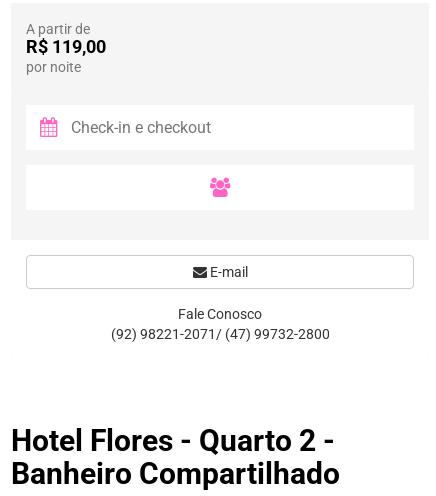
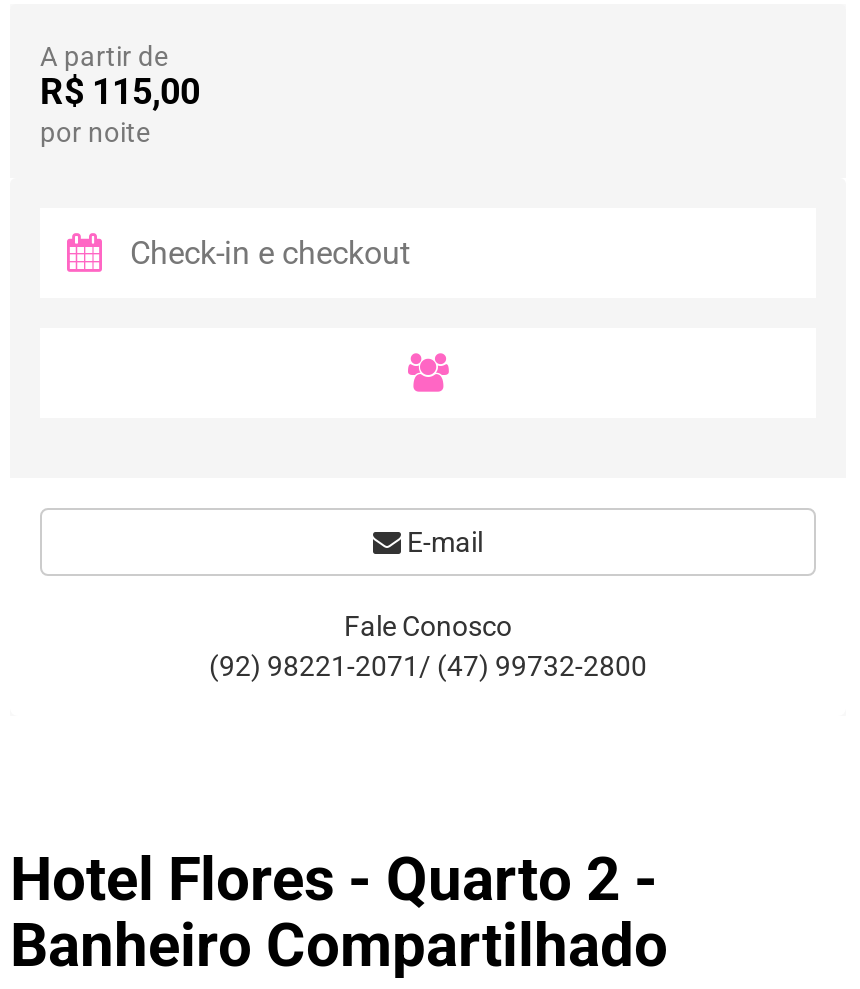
- R$ 119,00
+ R$ 115,00
